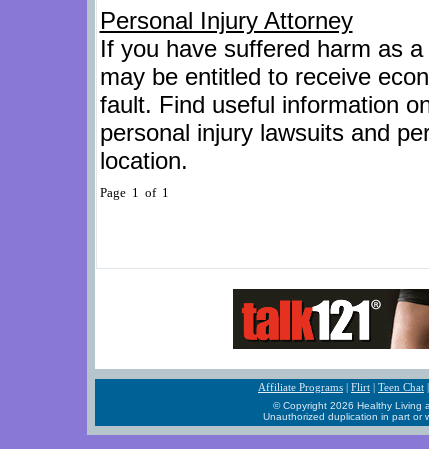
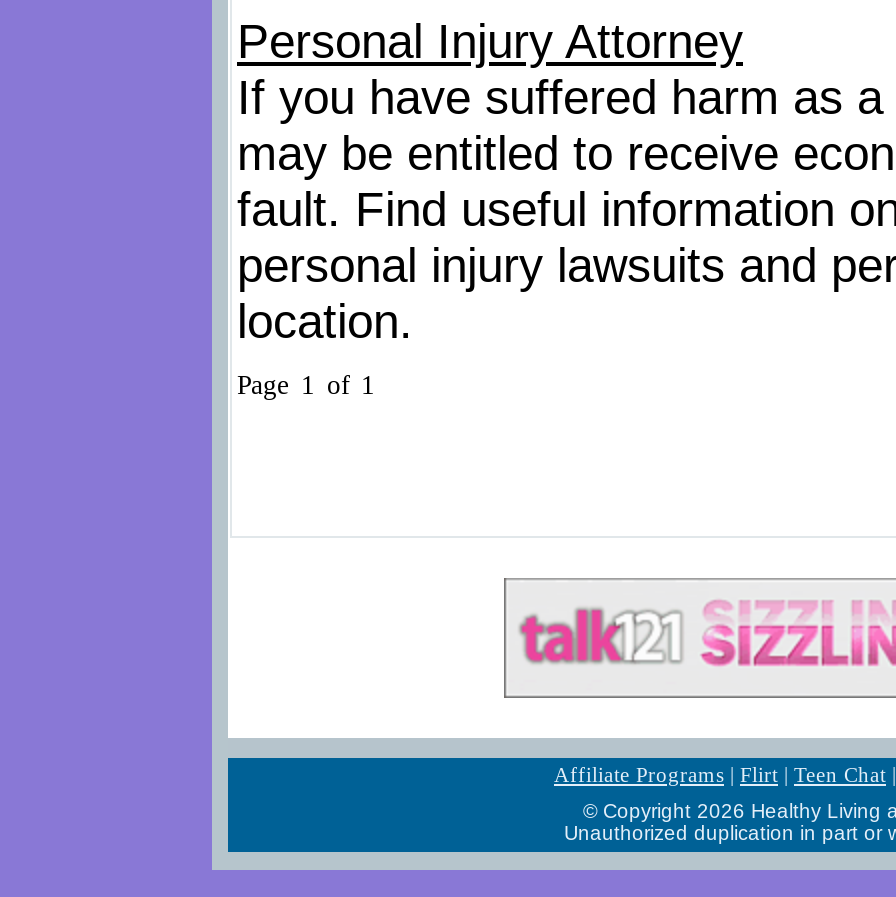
- [image]
+ [image]
